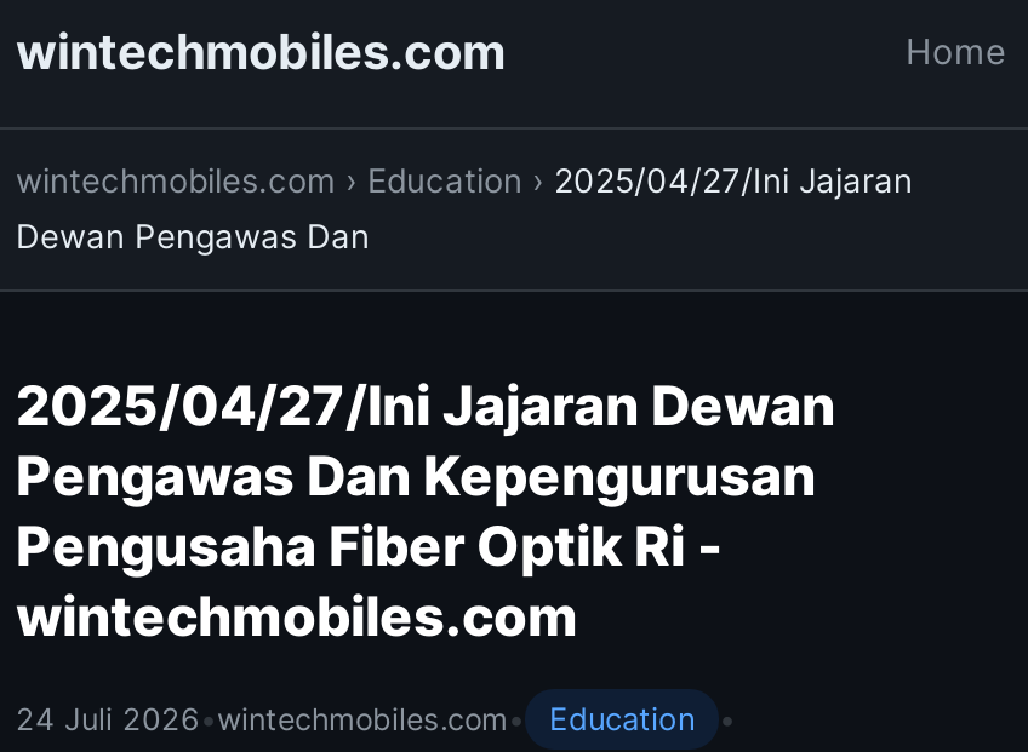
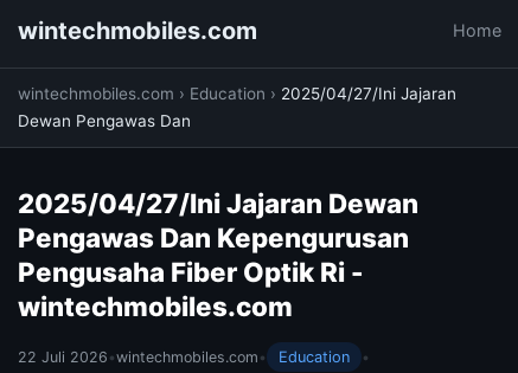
- 24 Juli 2026 • wintechmobiles.com •
+ 22 Juli 2026 • wintechmobiles.com •
